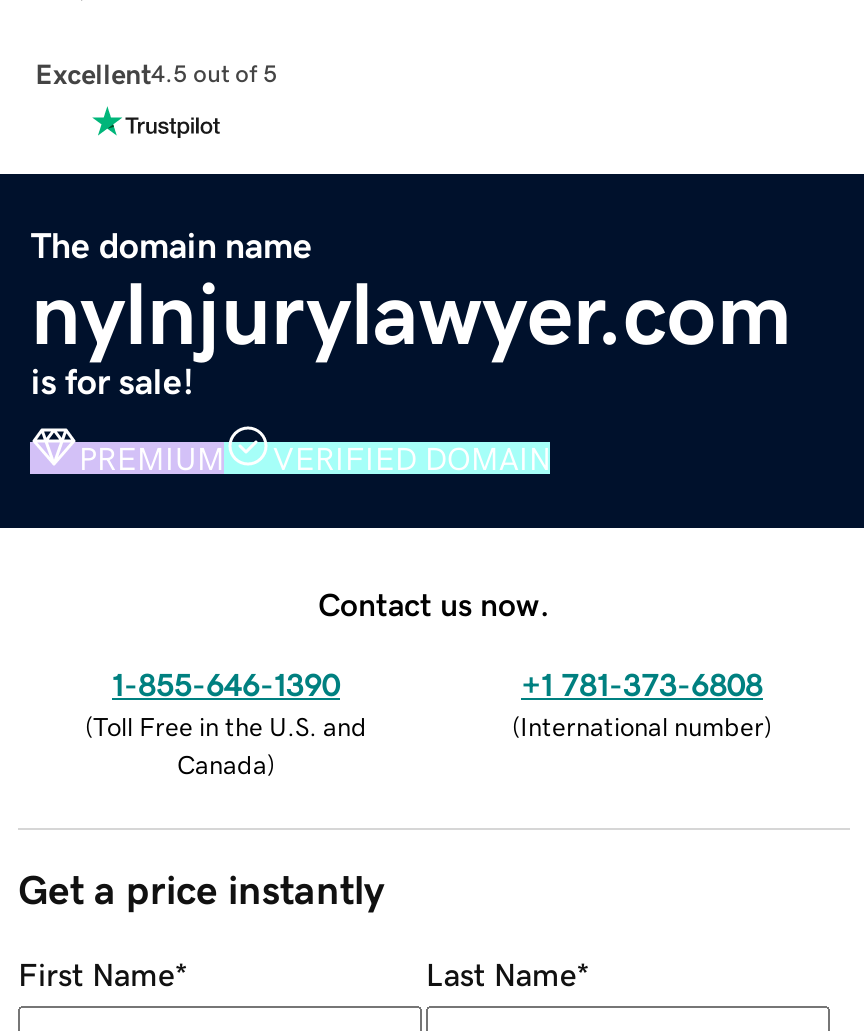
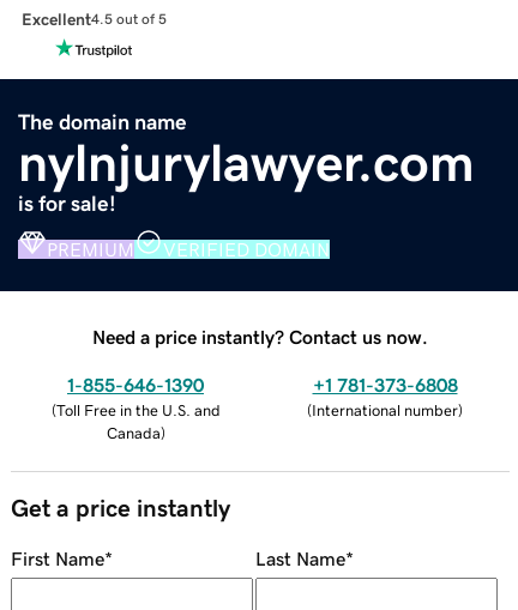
- Contact us now.
+ Need a price instantly? Contact us now.
